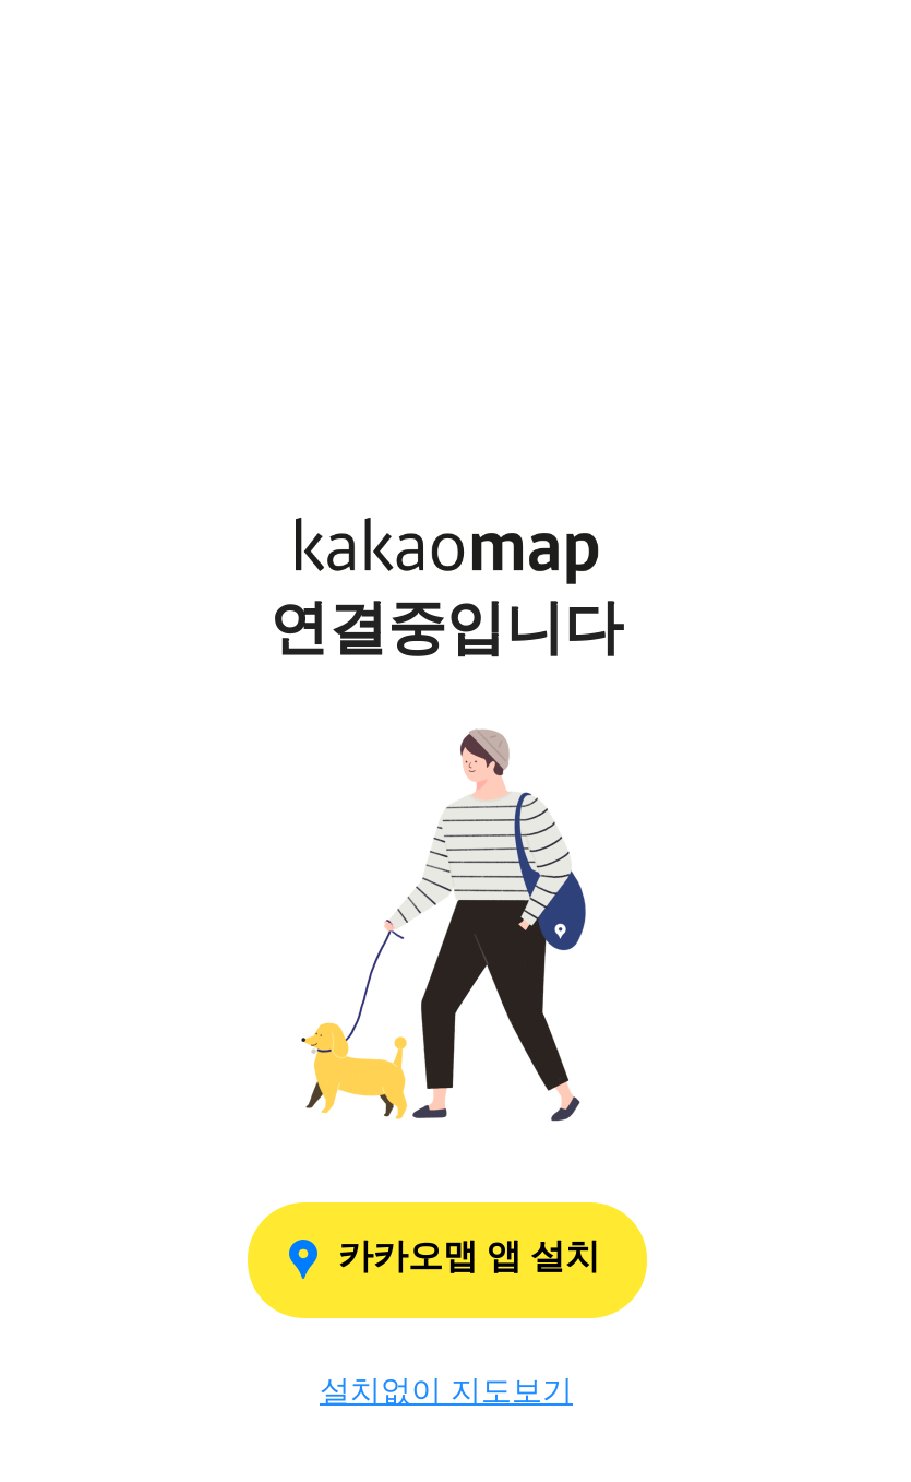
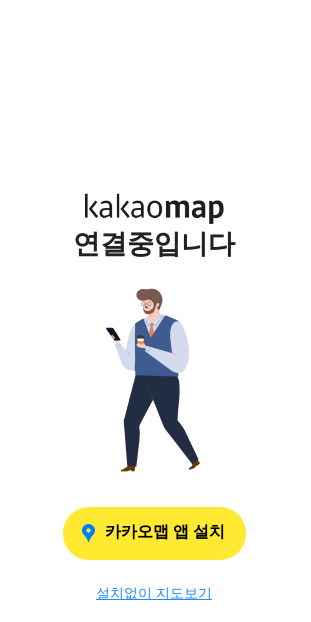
- [image]
+ [image]
